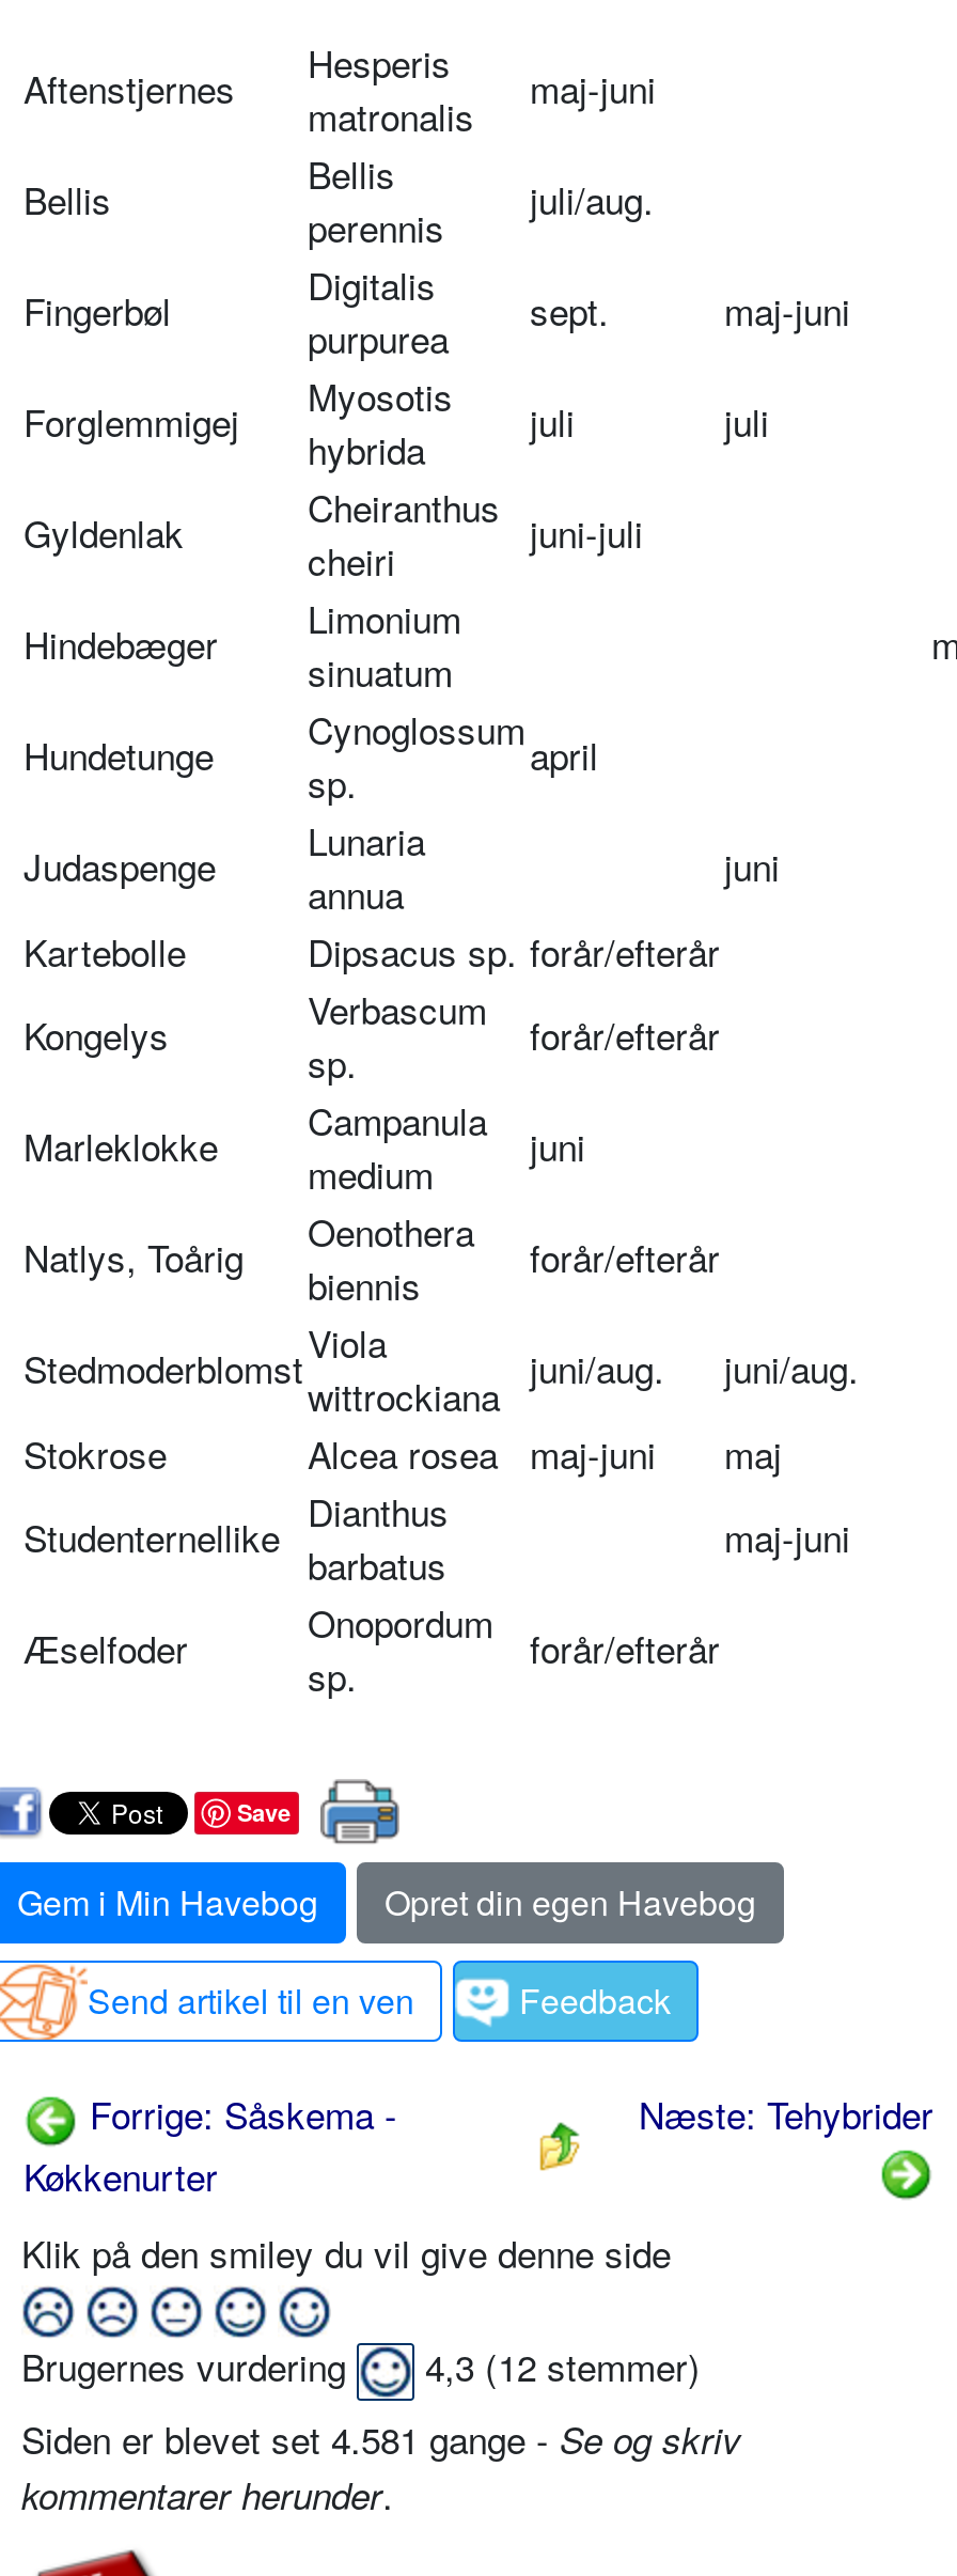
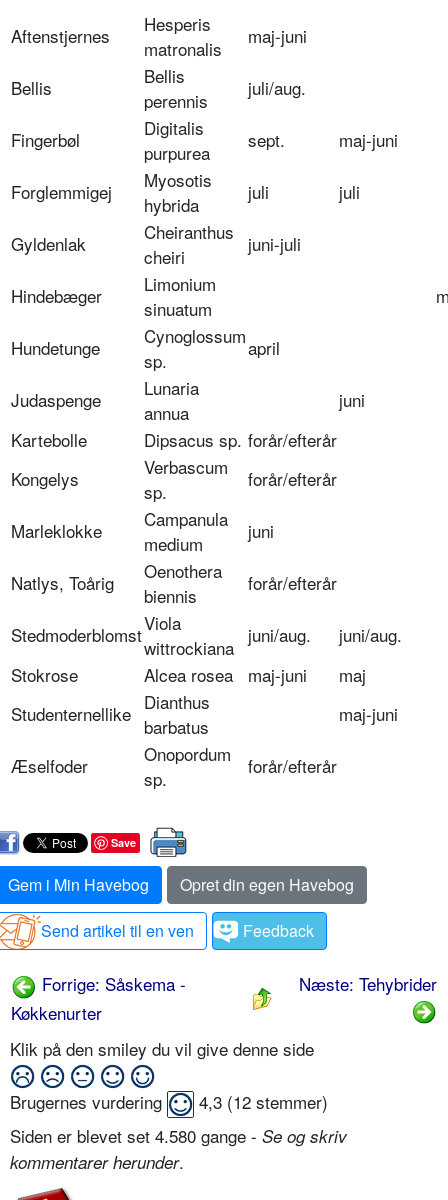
- Siden er blevet set 4.581 gange - Se og skriv
+ Siden er blevet set 4.580 gange - Se og skriv
